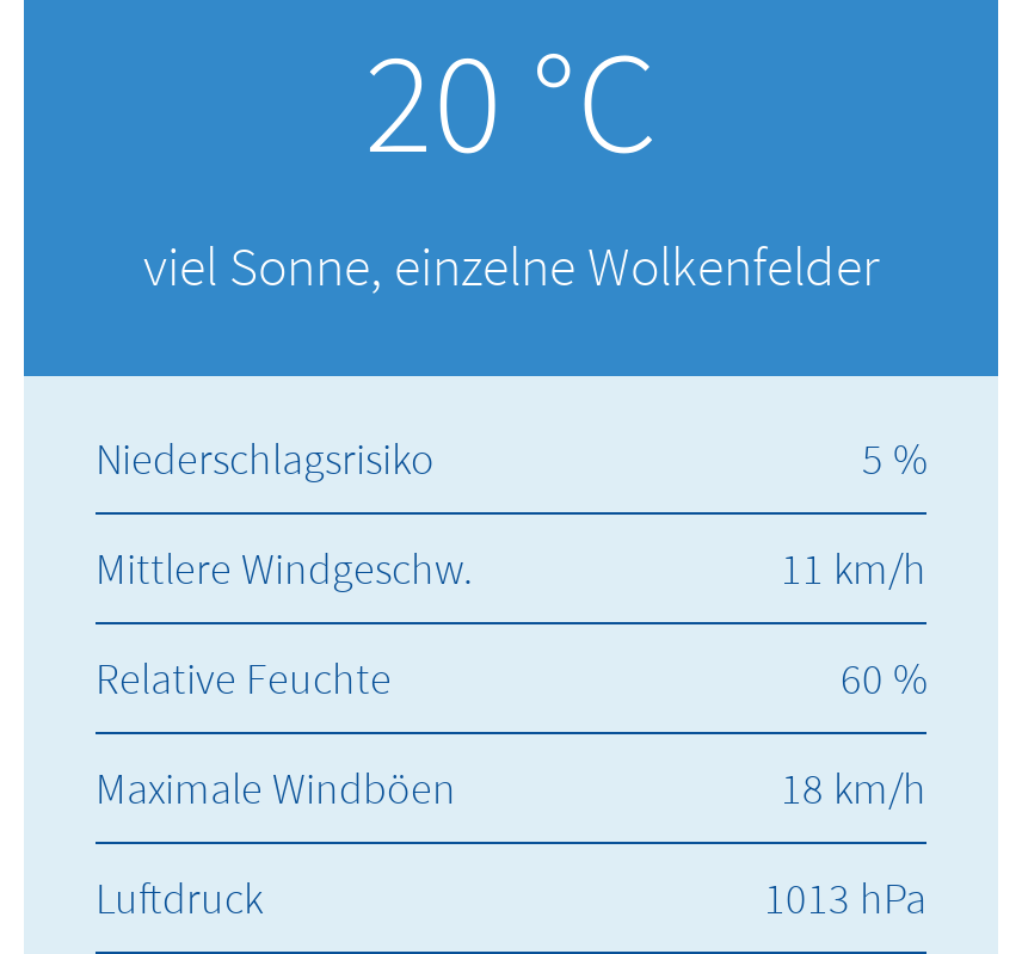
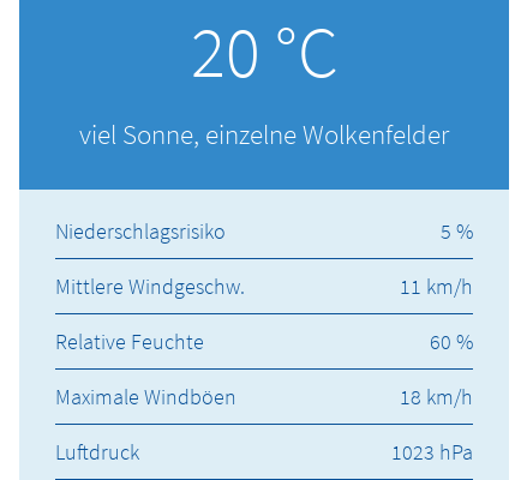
- 1013 hPa
+ 1023 hPa
